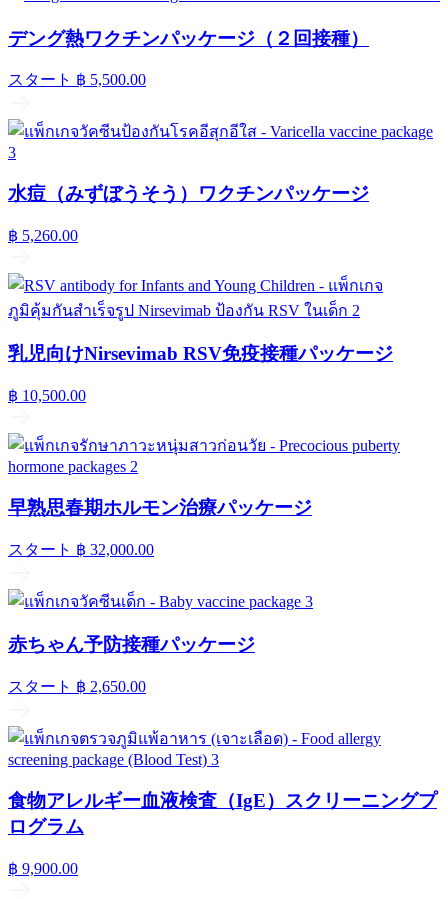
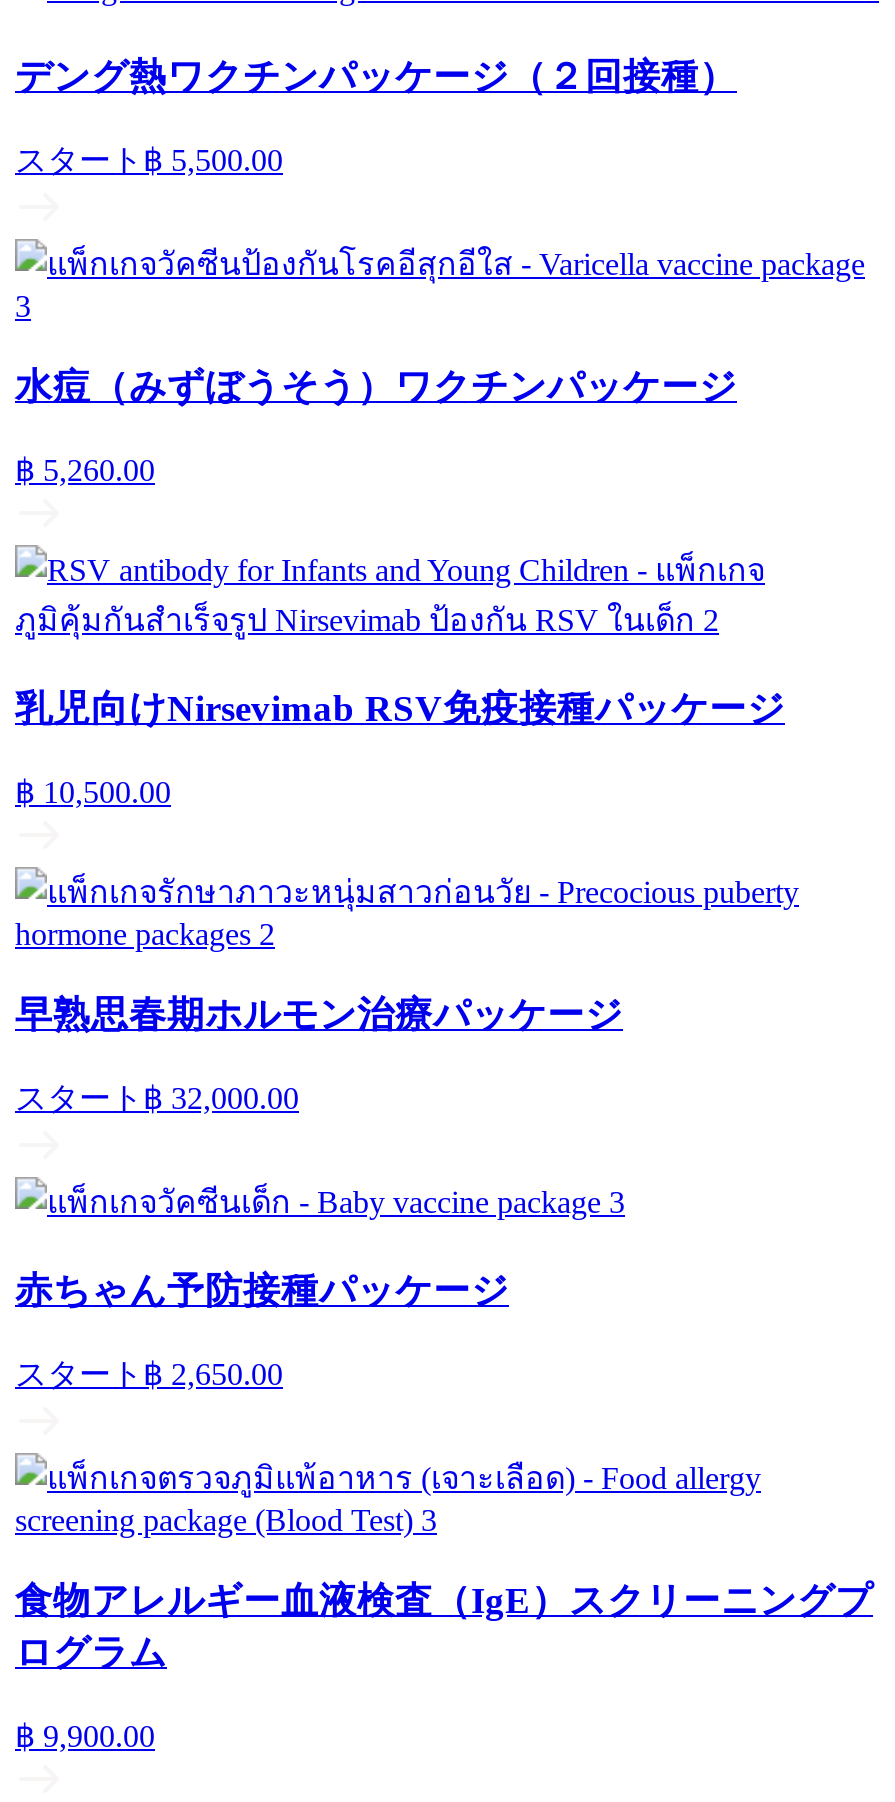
- スタート ฿ 5,500.00
+ スタート฿ 5,500.00

- スタート ฿ 32,000.00
+ スタート฿ 32,000.00

- スタート ฿ 2,650.00
+ スタート฿ 2,650.00
